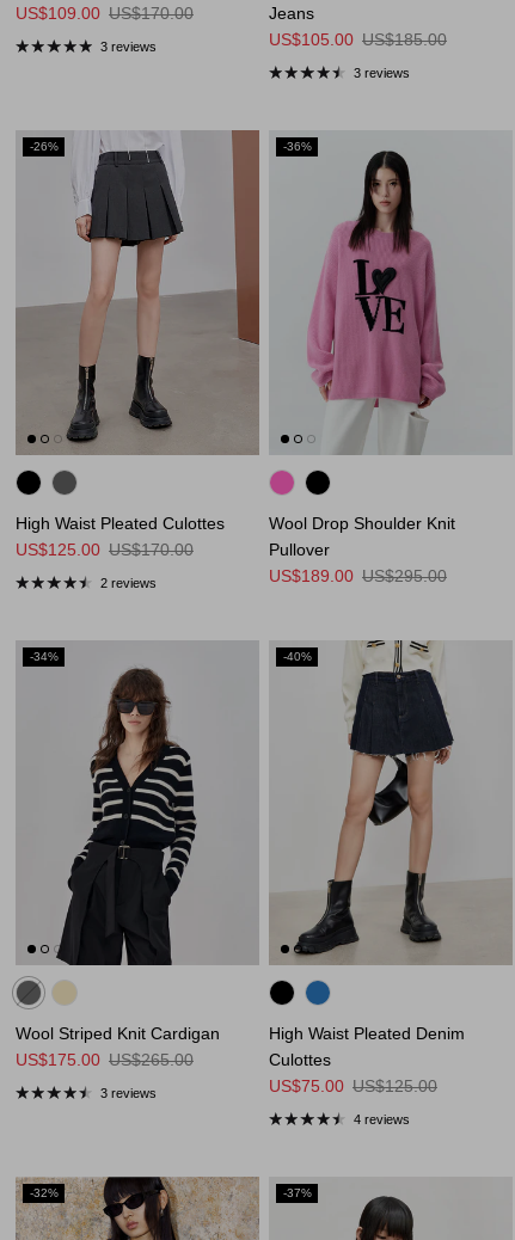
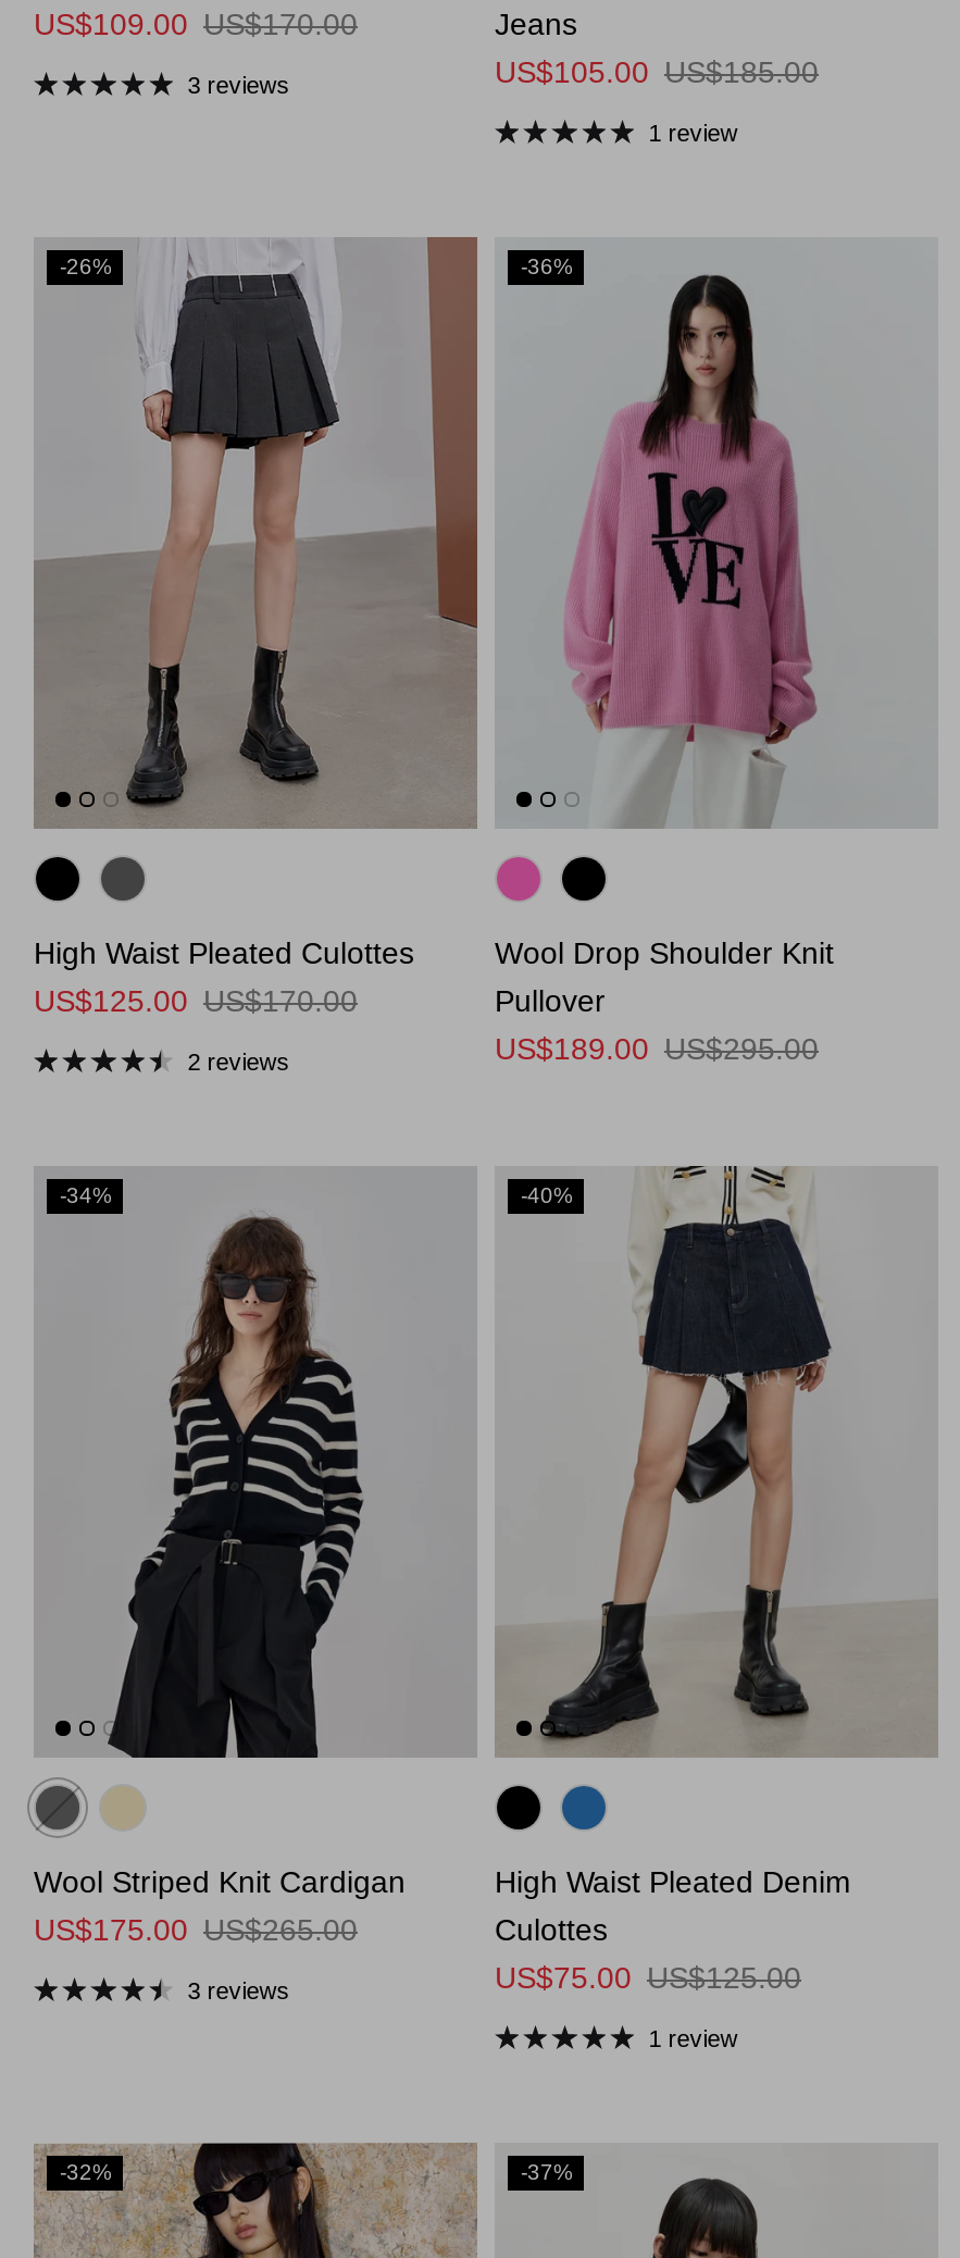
- 3 reviews
+ 1 review

- 4 reviews
+ 1 review
